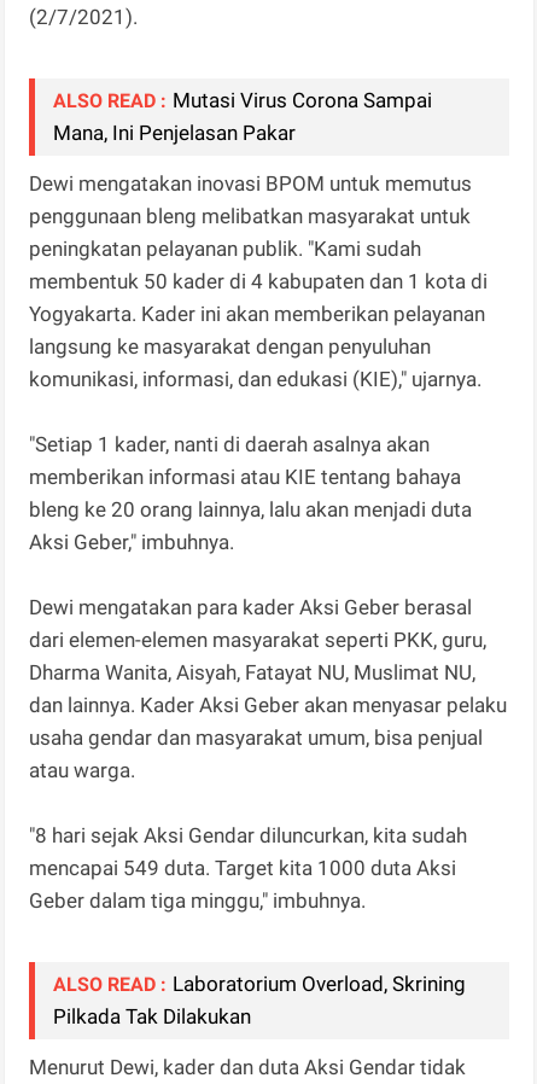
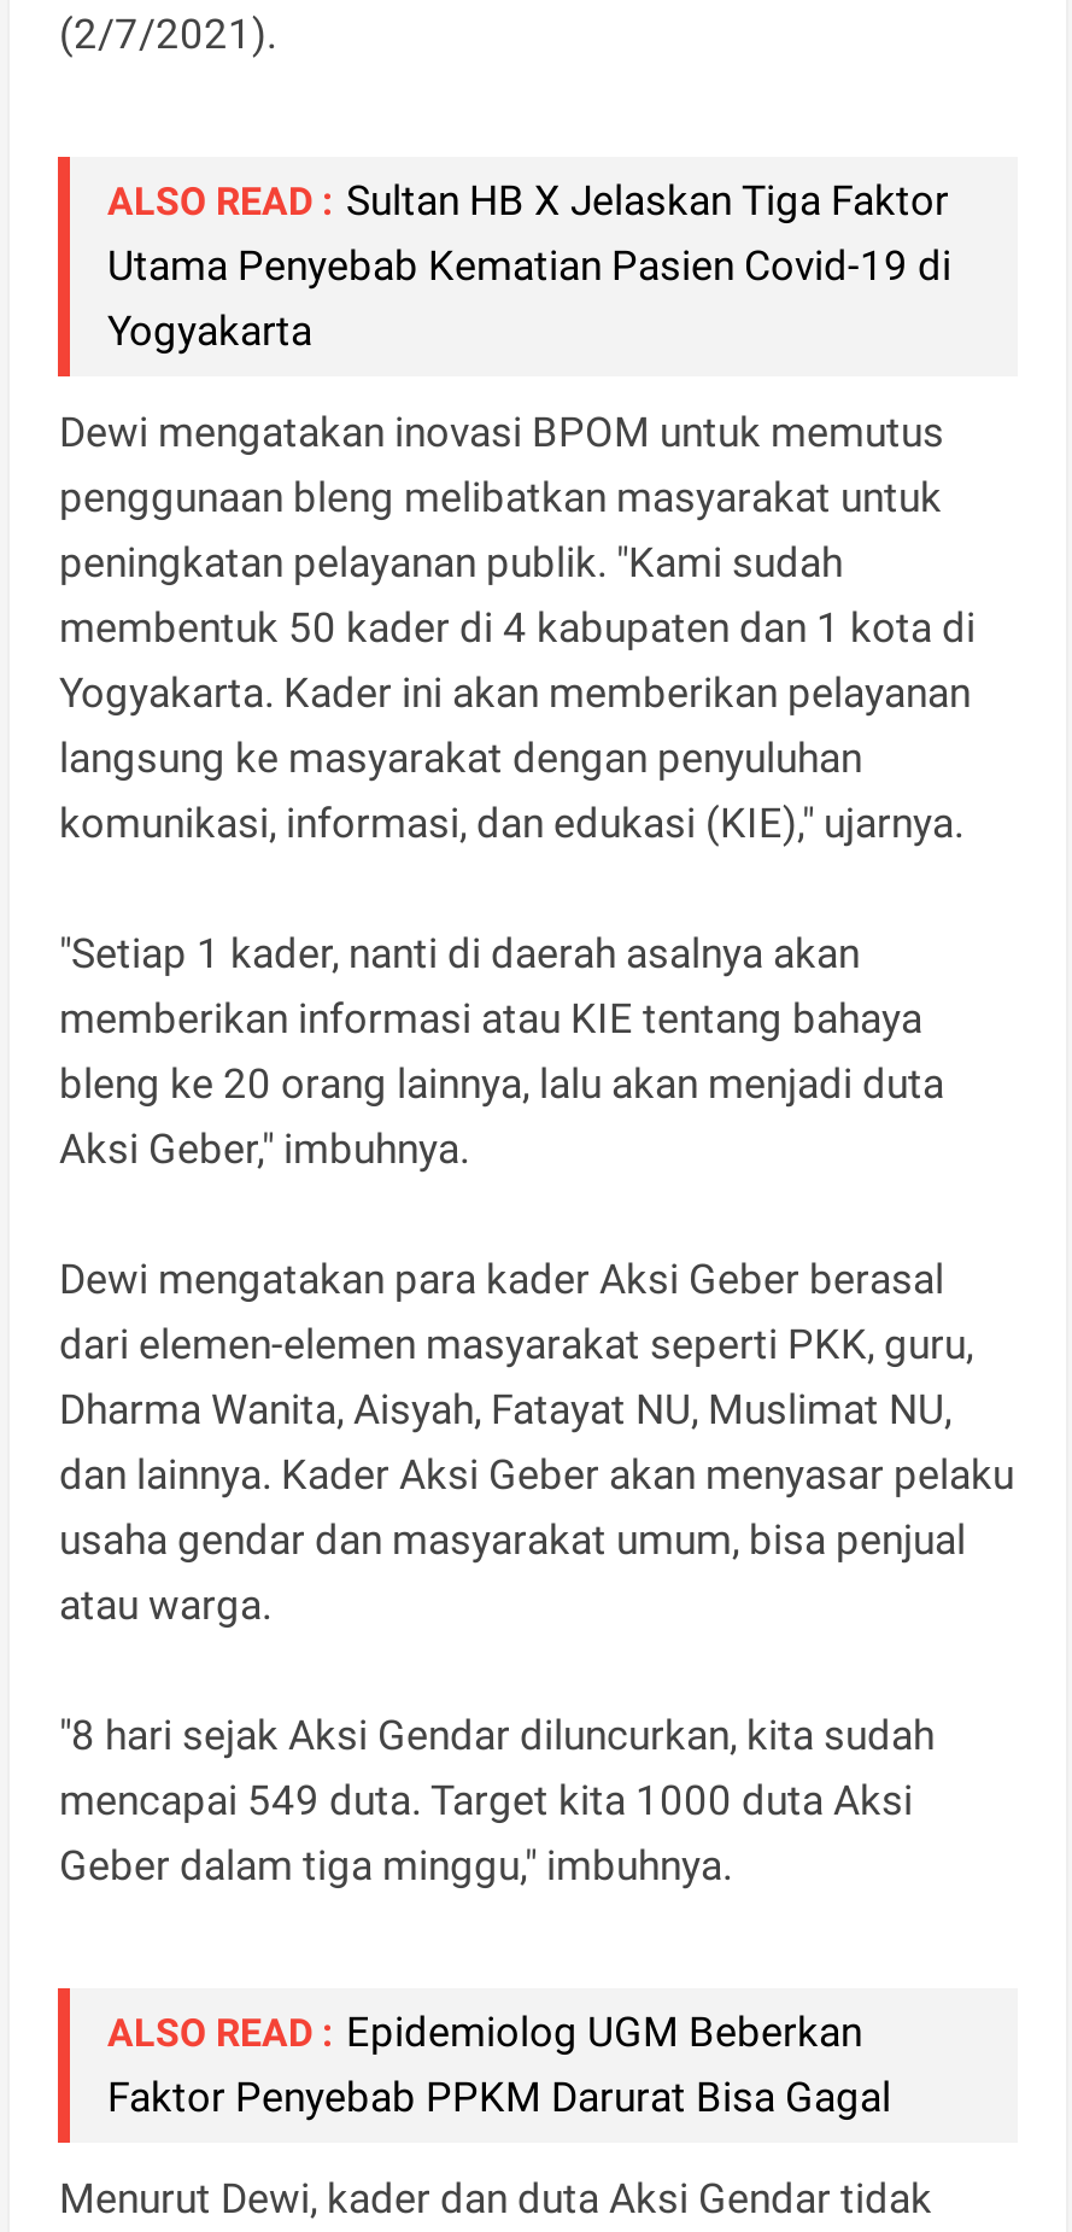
- ALSO READ : Mutasi Virus Corona Sampai
- Mana, Ini Penjelasan Pakar
+ ALSO READ : Sultan HB X Jelaskan Tiga Faktor
+ Utama Penyebab Kematian Pasien Covid-19 di
+ Yogyakarta

- ALSO READ : Laboratorium Overload, Skrining
- Pilkada Tak Dilakukan
+ ALSO READ : Epidemiolog UGM Beberkan
+ Faktor Penyebab PPKM Darurat Bisa Gagal
